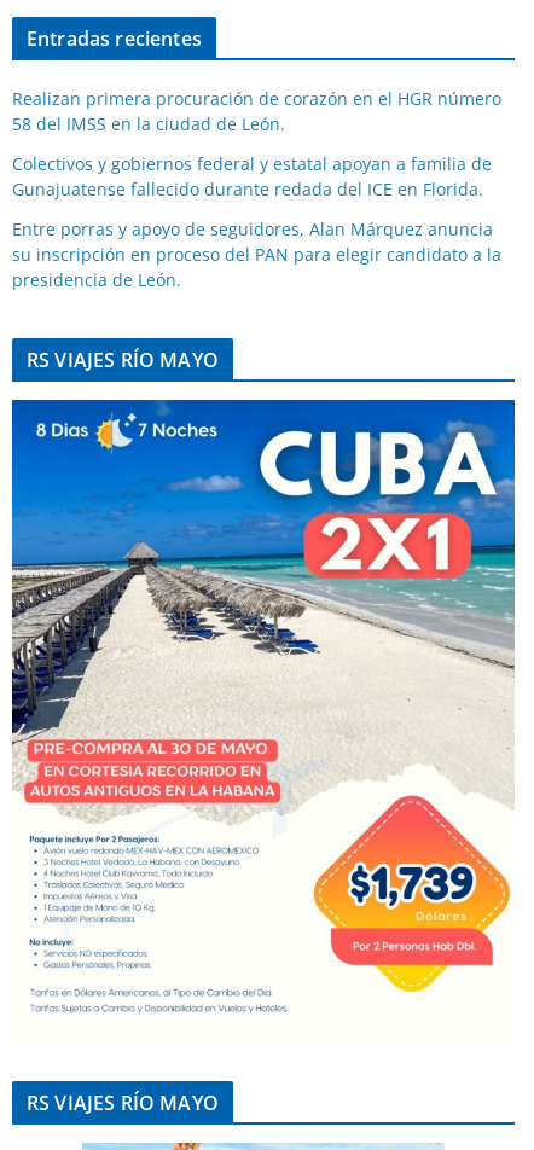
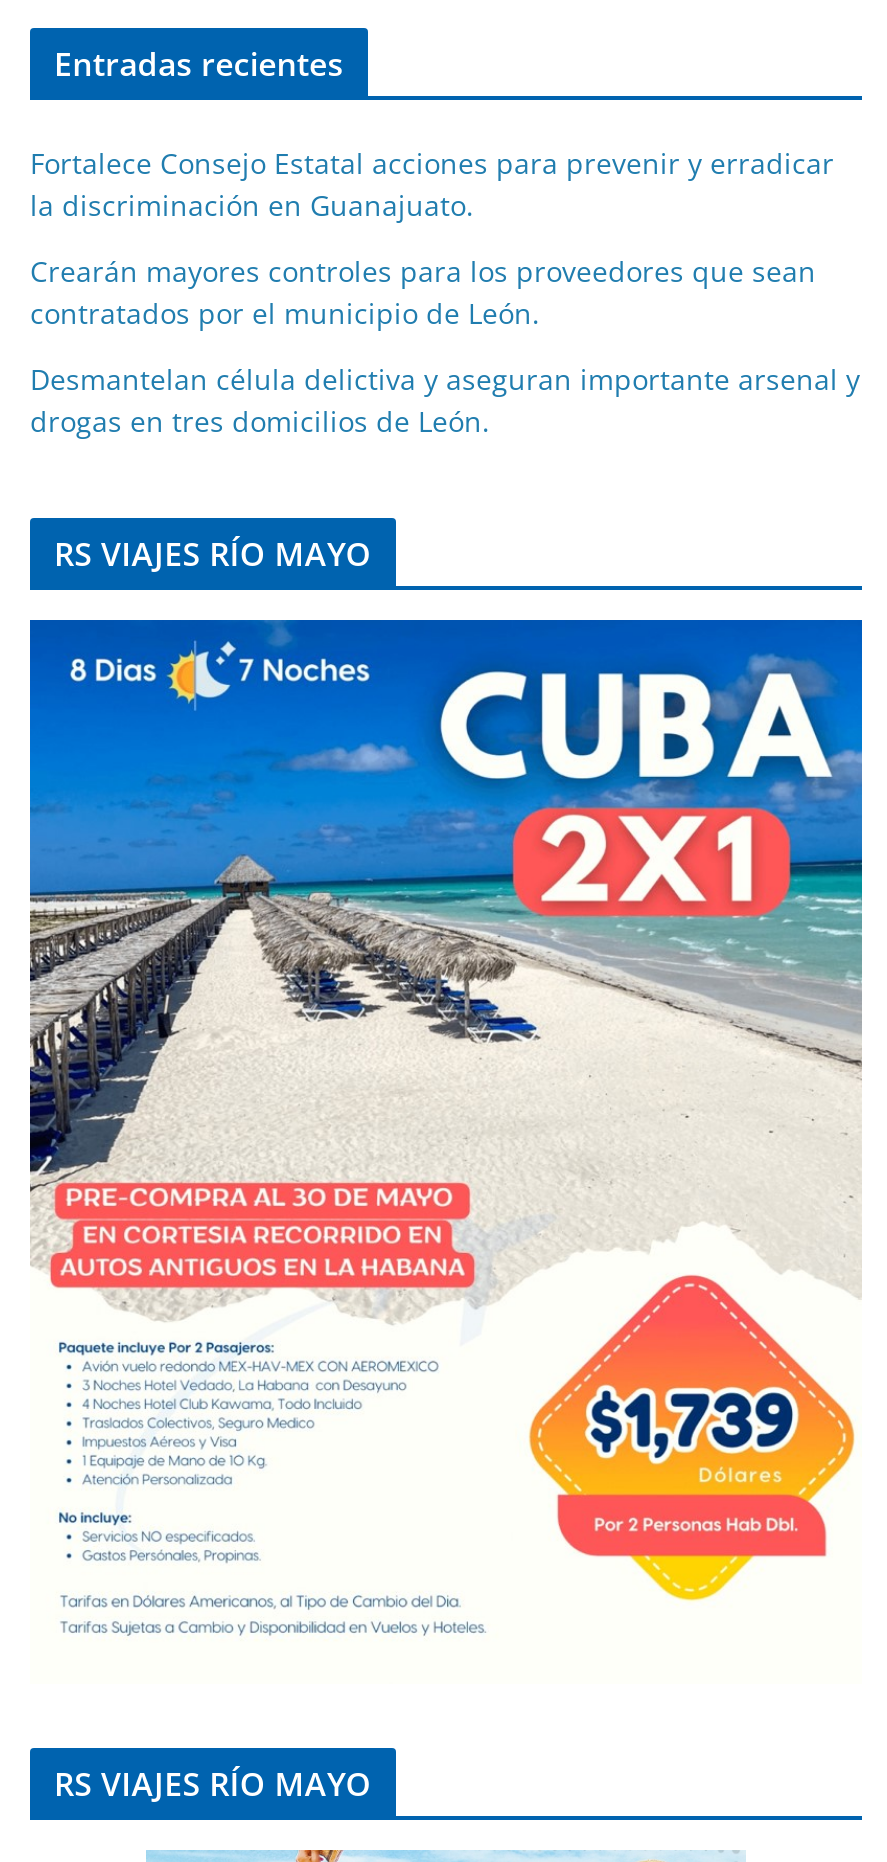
- Realizan primera procuración de corazón en el HGR número
- 58 del IMSS en la ciudad de León.
+ Fortalece Consejo Estatal acciones para prevenir y erradicar
+ la discriminación en Guanajuato.

- Colectivos y gobiernos federal y estatal apoyan a familia de
- Gunajuatense fallecido durante redada del ICE en Florida.
+ Crearán mayores controles para los proveedores que sean
+ contratados por el municipio de León.

- Entre porras y apoyo de seguidores, Alan Márquez anuncia
- su inscripción en proceso del PAN para elegir candidato a la
- presidencia de León.
+ Desmantelan célula delictiva y aseguran importante arsenal y
+ drogas en tres domicilios de León.
